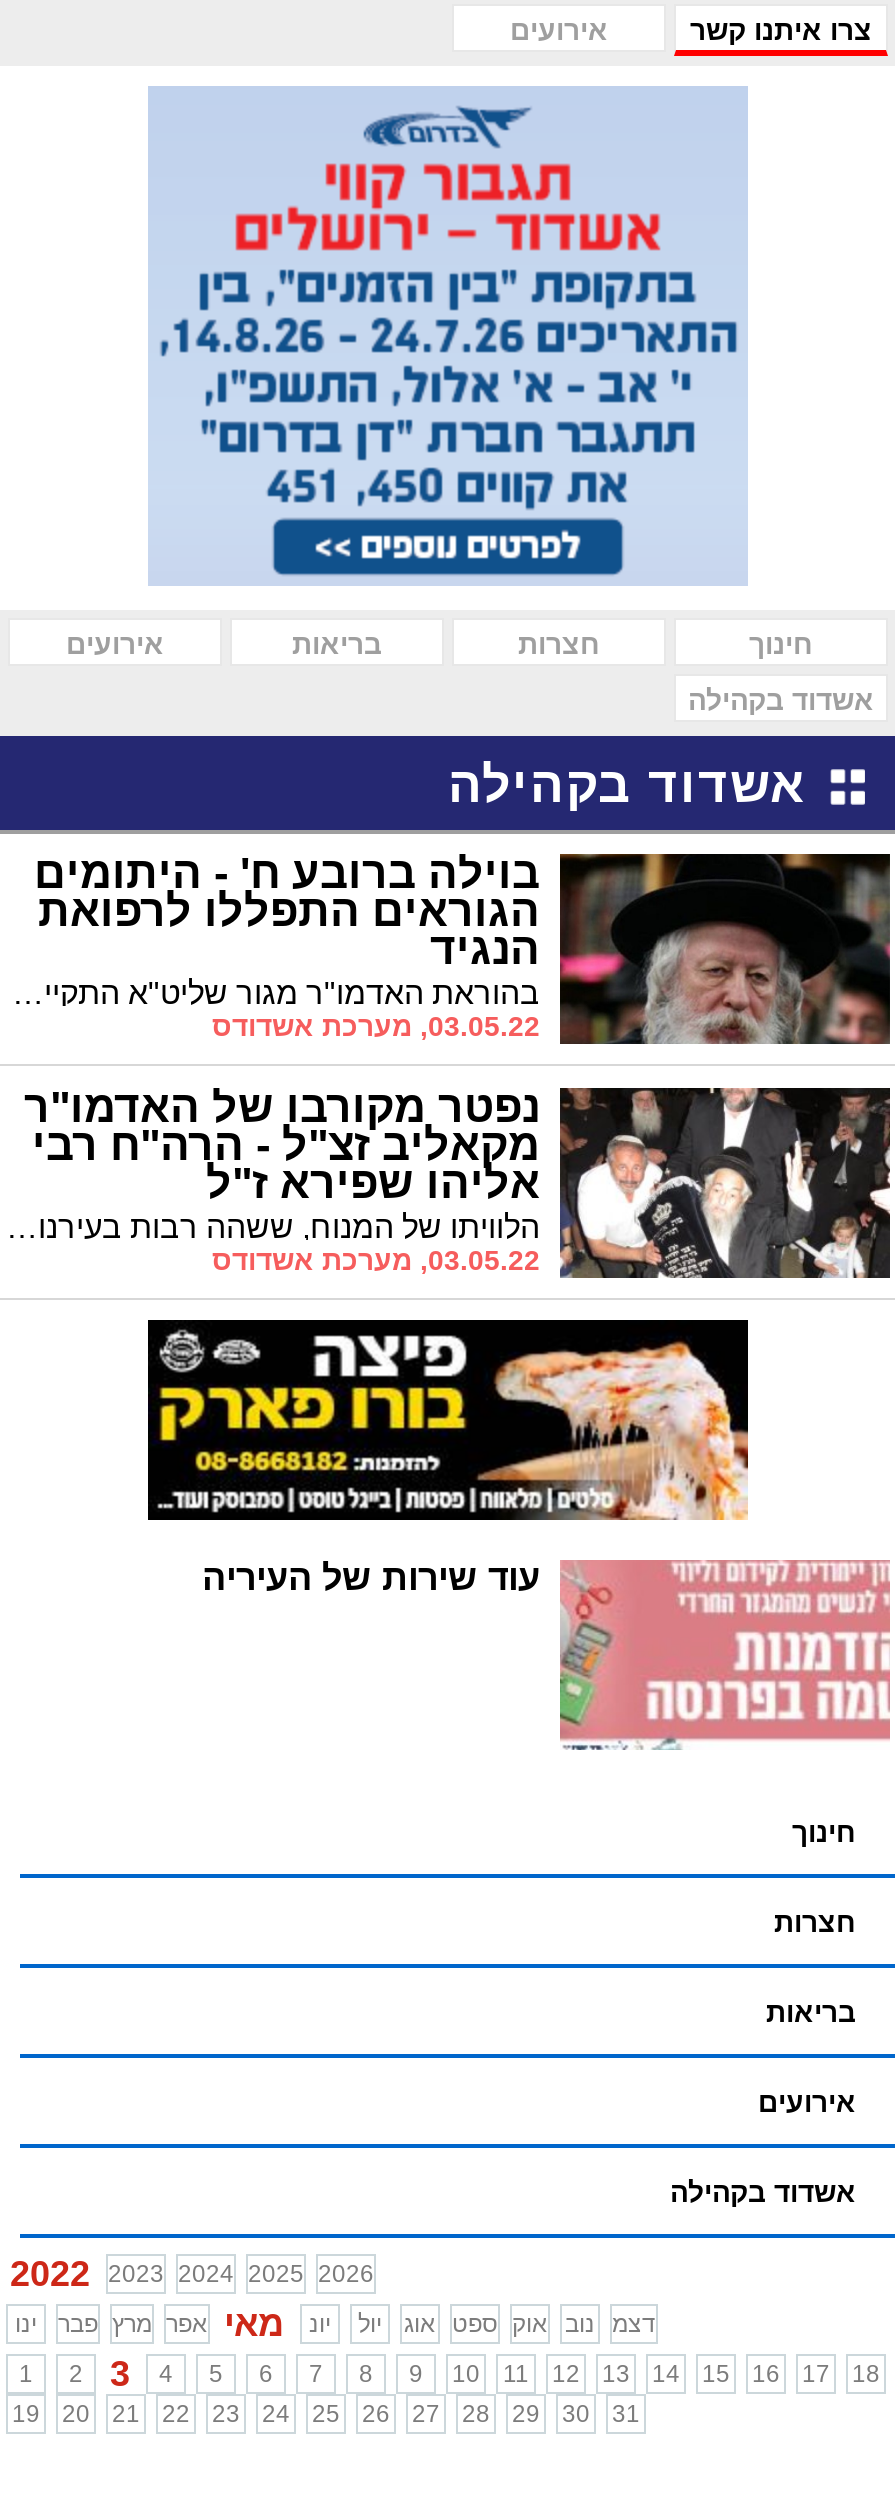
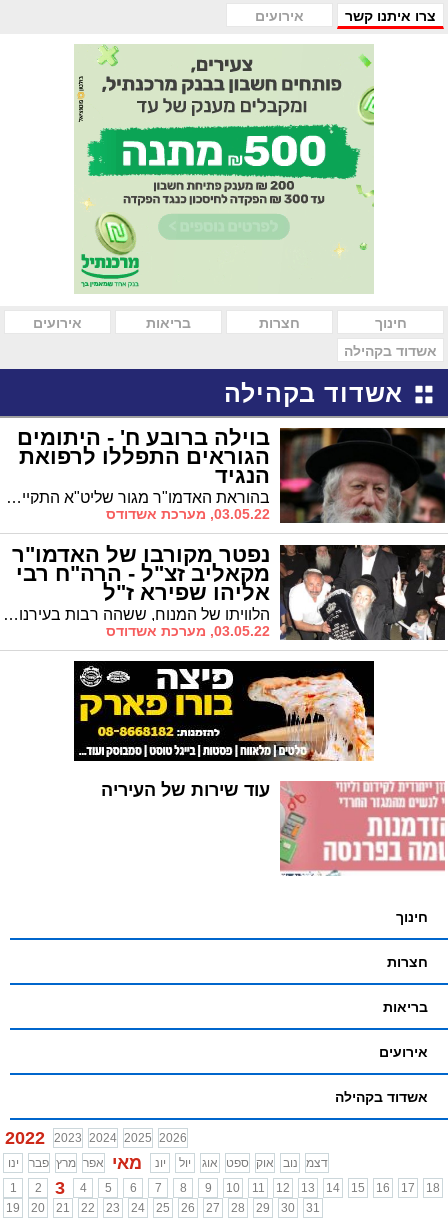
- [image]
+ [image]
